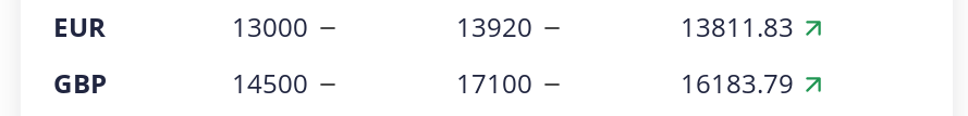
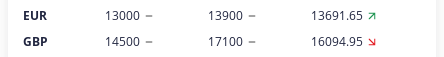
- 13920
+ 13900

- 13811.83
+ 13691.65

- 16183.79
+ 16094.95
